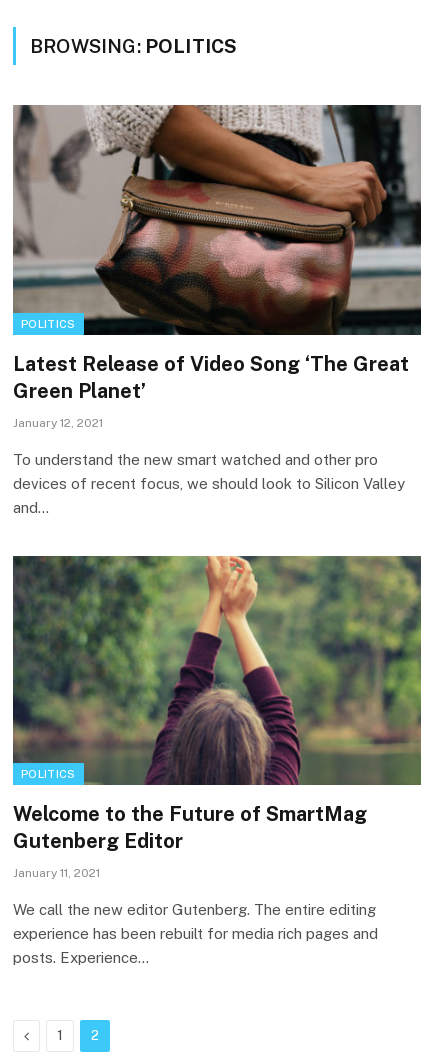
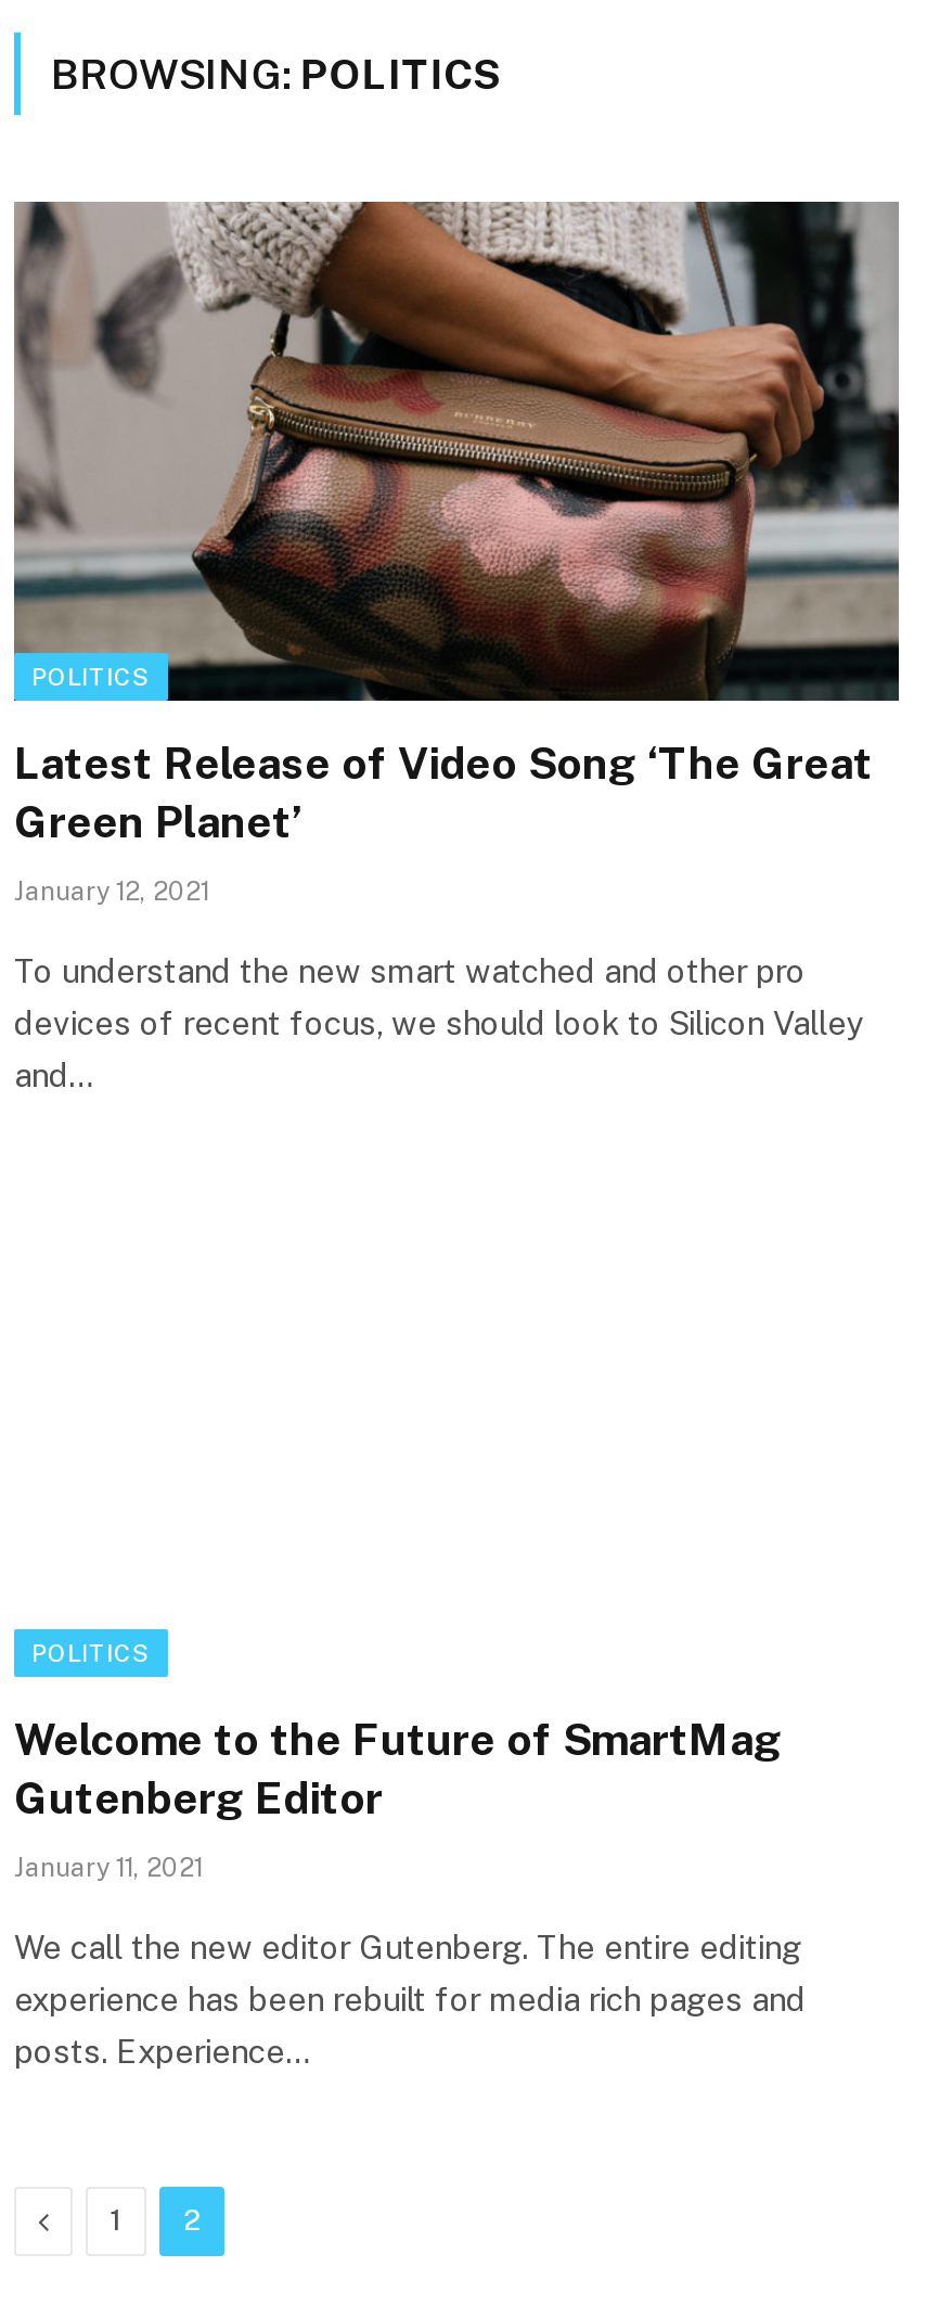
- [image]
